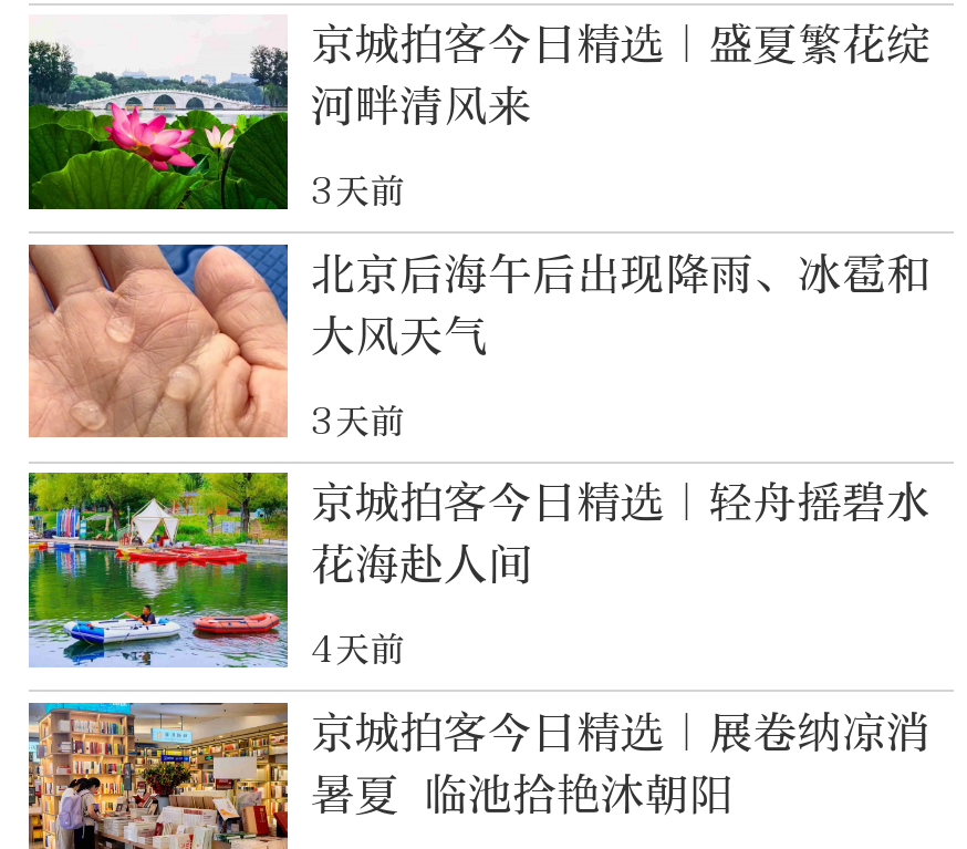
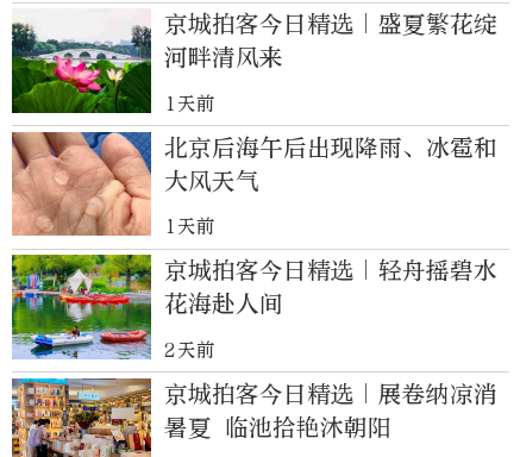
- 3天前
+ 1天前

- 3天前
+ 1天前

- 4天前
+ 2天前
